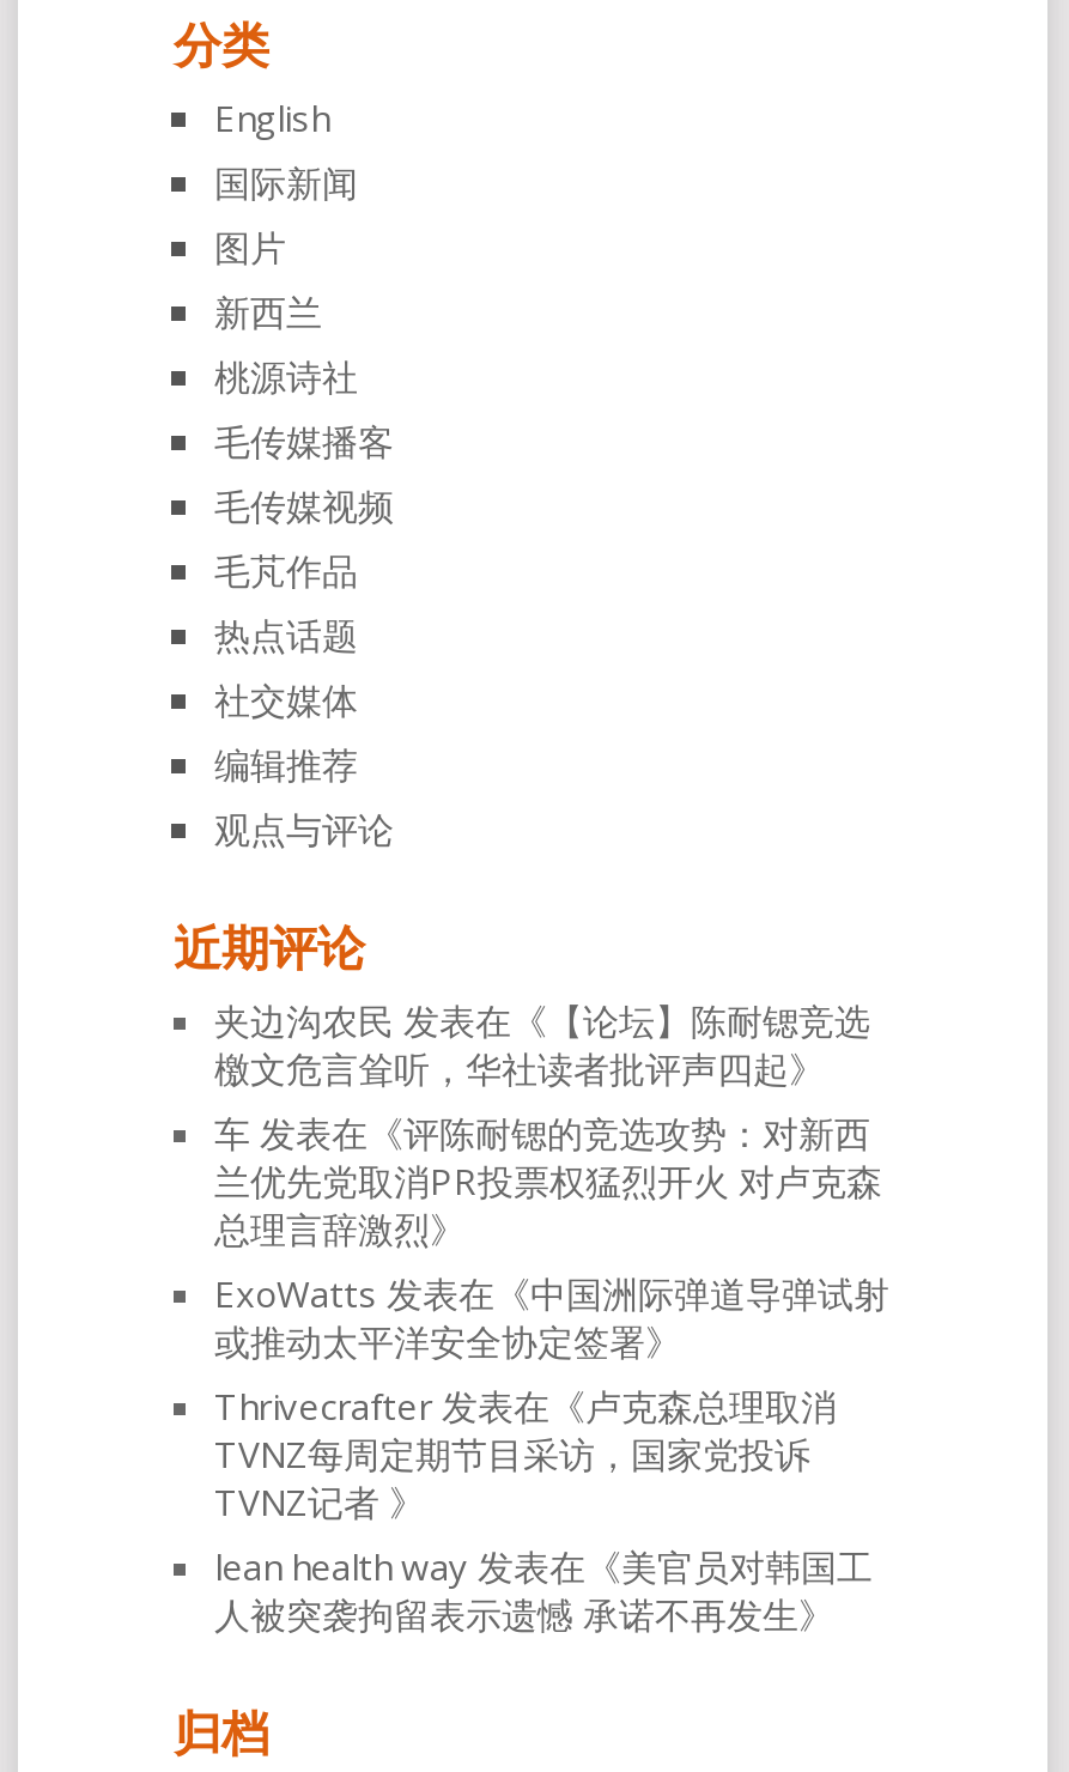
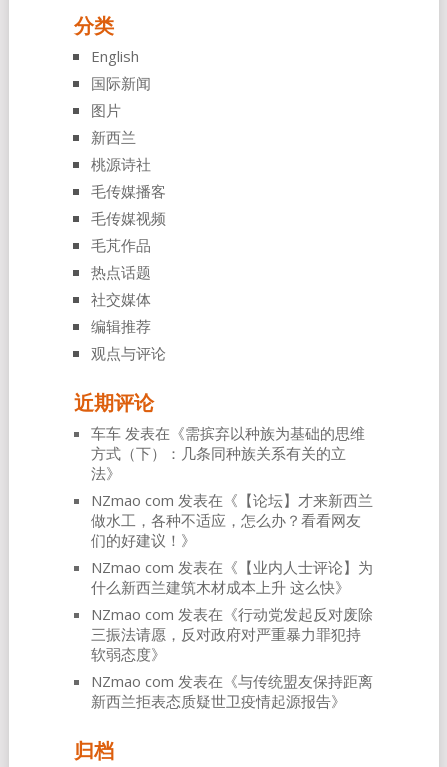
- 夹边沟农民发表在《【论坛】陈耐锶竞选
- 檄文危言耸听，华社读者批评声四起》
- 车发表在《评陈耐锶的竞选攻势：对新西
- 兰优先党取消PR投票权猛烈开火 对卢克森
- 总理言辞激烈》
- ExoWatts发表在《中国洲际弹道导弹试射
- 或推动太平洋安全协定签署》
- Thrivecrafter发表在《卢克森总理取消
- TVNZ每周定期节目采访，国家党投诉
- TVNZ记者》
- lean health way发表在《美官员对韩国工
- 人被突袭拘留表示遗憾 承诺不再发生》
+ 车车发表在《需摈弃以种族为基础的思维
+ 方式（下）：几条同种族关系有关的立
+ 法》
+ NZmao com发表在《【论坛】才来新西兰
+ 做水工，各种不适应，怎么办？看看网友
+ 们的好建议！》
+ NZmao com发表在《【业内人士评论】为
+ 什么新西兰建筑木材成本上升 这么快》
+ NZmao com发表在《行动党发起反对废除
+ 三振法请愿，反对政府对严重暴力罪犯持
+ 软弱态度》
+ NZmao com发表在《与传统盟友保持距离
+ 新西兰拒表态质疑世卫疫情起源报告》
